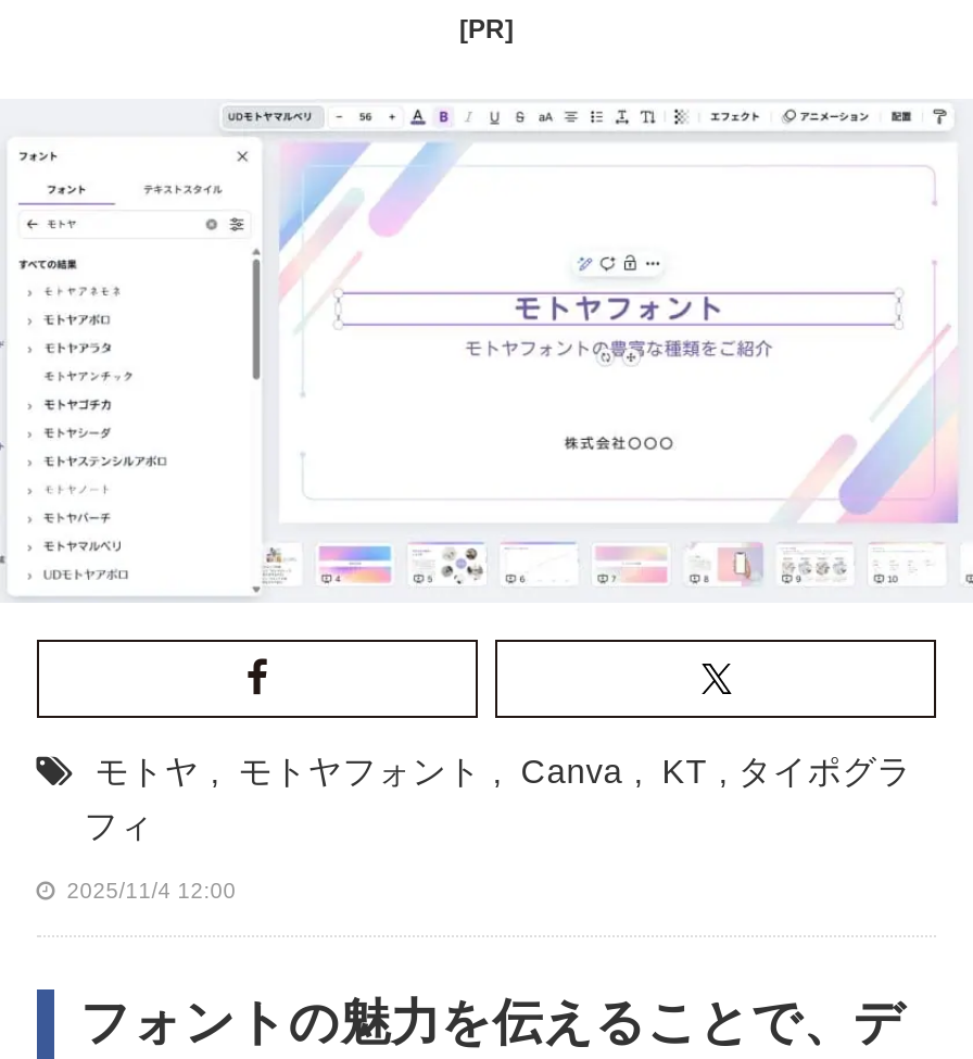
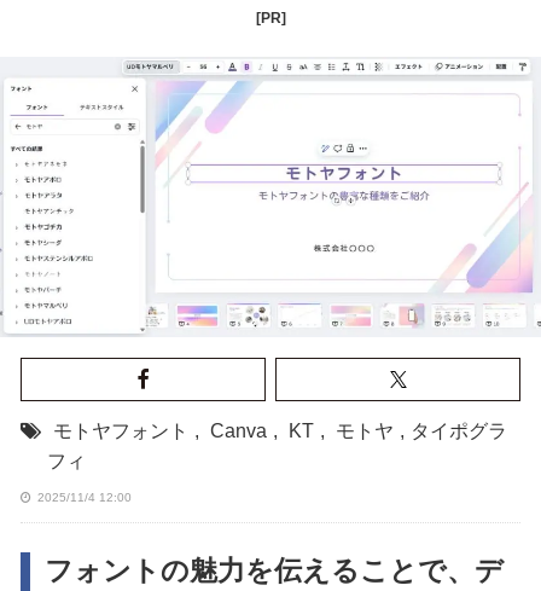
- モトヤ , モトヤフォント , Canva , KT , タイポグラ
+ モトヤフォント , Canva , KT , モトヤ , タイポグラ
